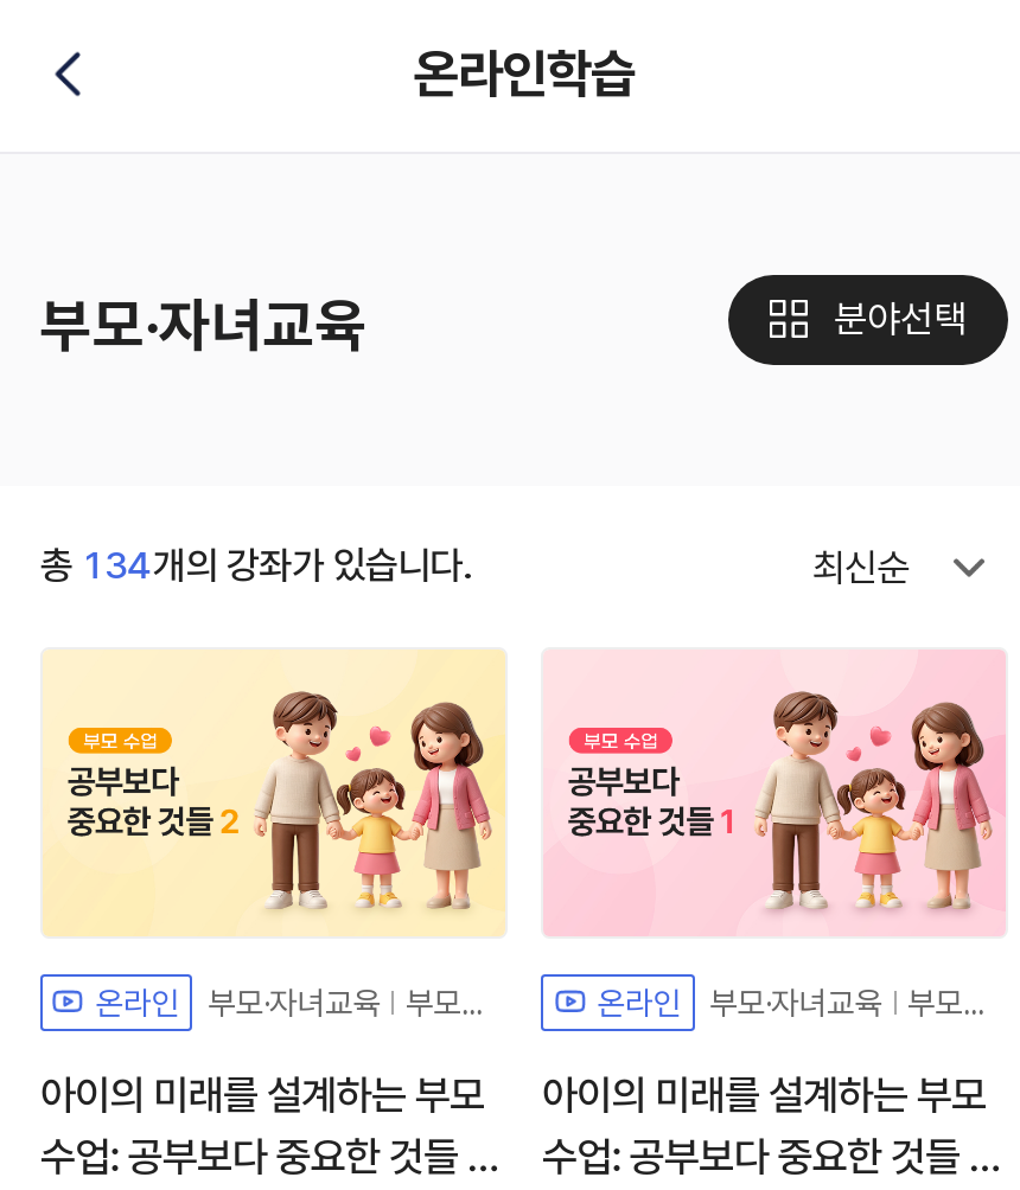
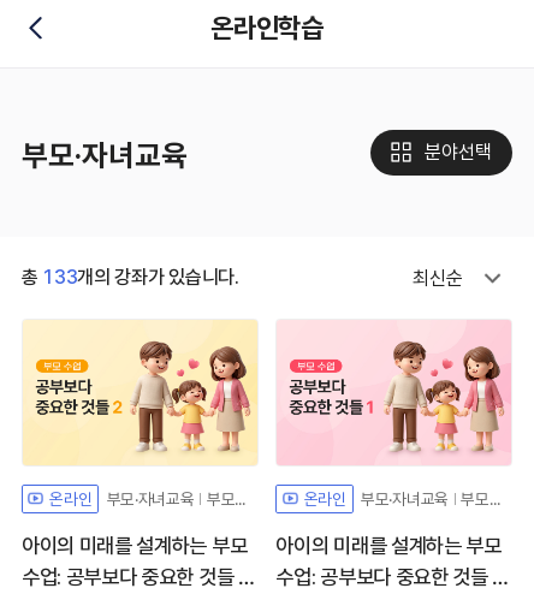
- 총 134개의 강좌가 있습니다.
+ 총 133개의 강좌가 있습니다.
